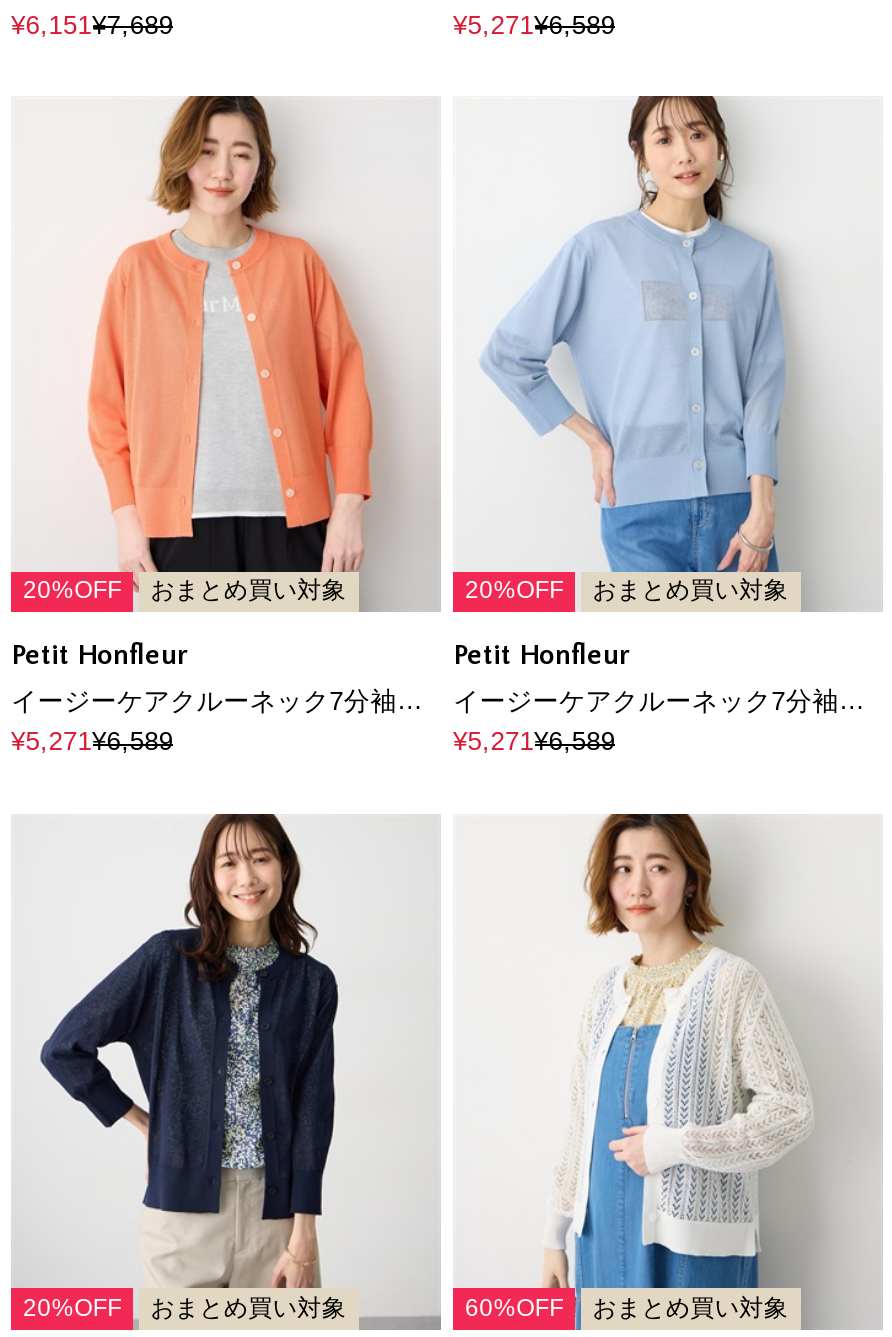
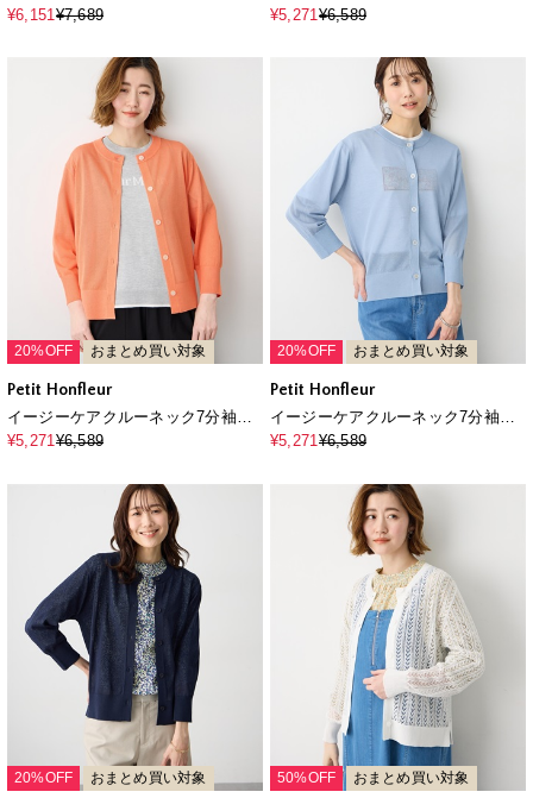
- 60%OFF おまとめ買い対象
+ 50%OFF おまとめ買い対象
